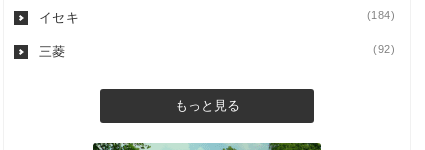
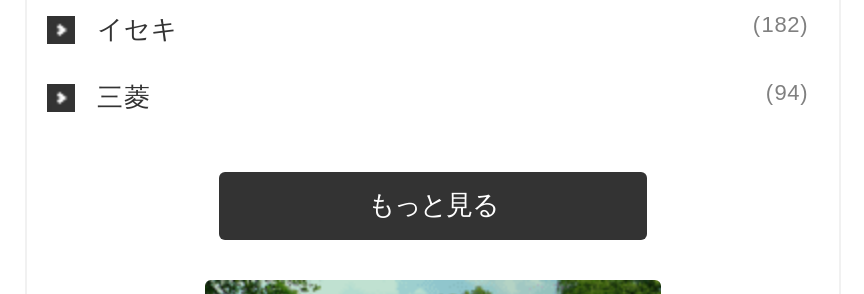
- (184)
+ (182)

- (92)
+ (94)
